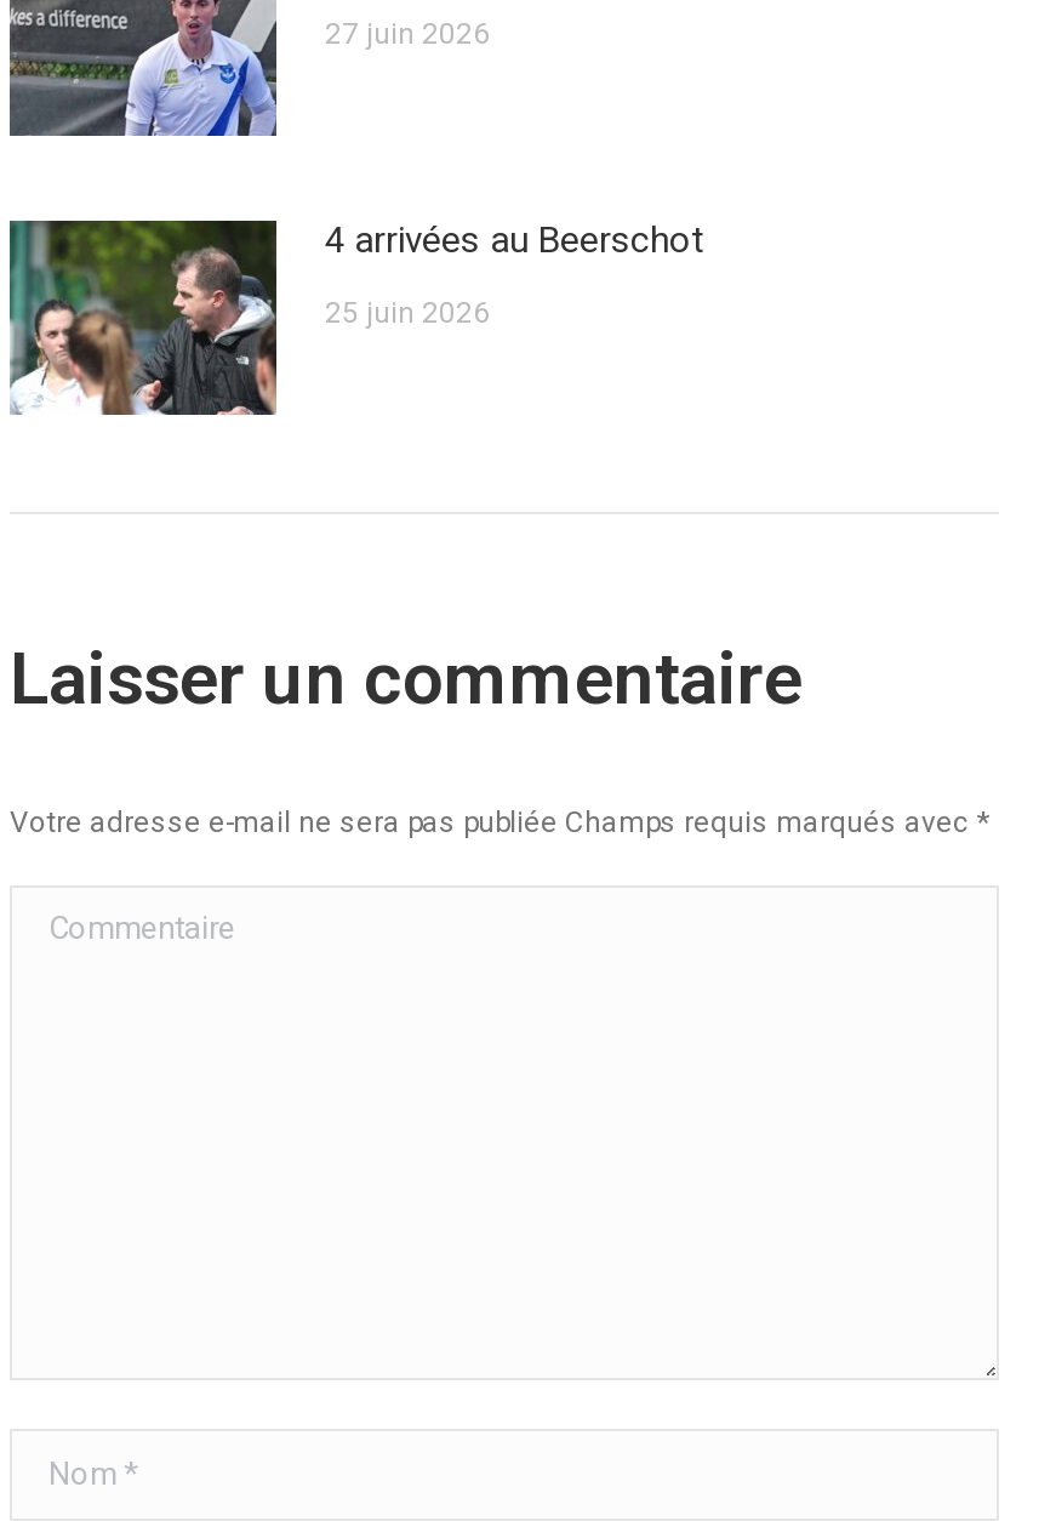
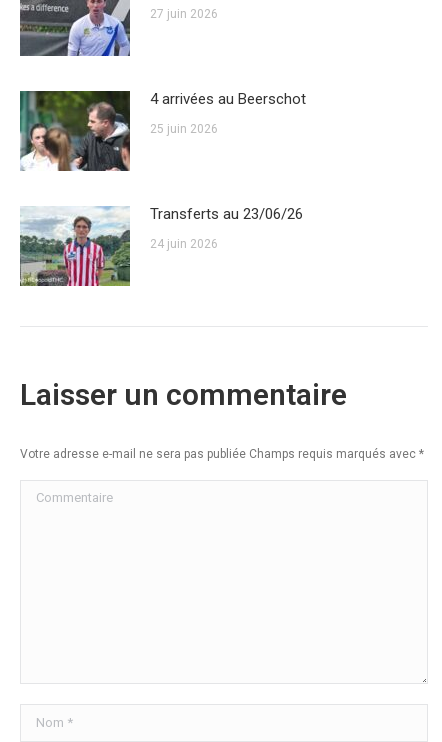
+ [image]
+ Transferts au 23/06/26
+ 24 juin 2026
